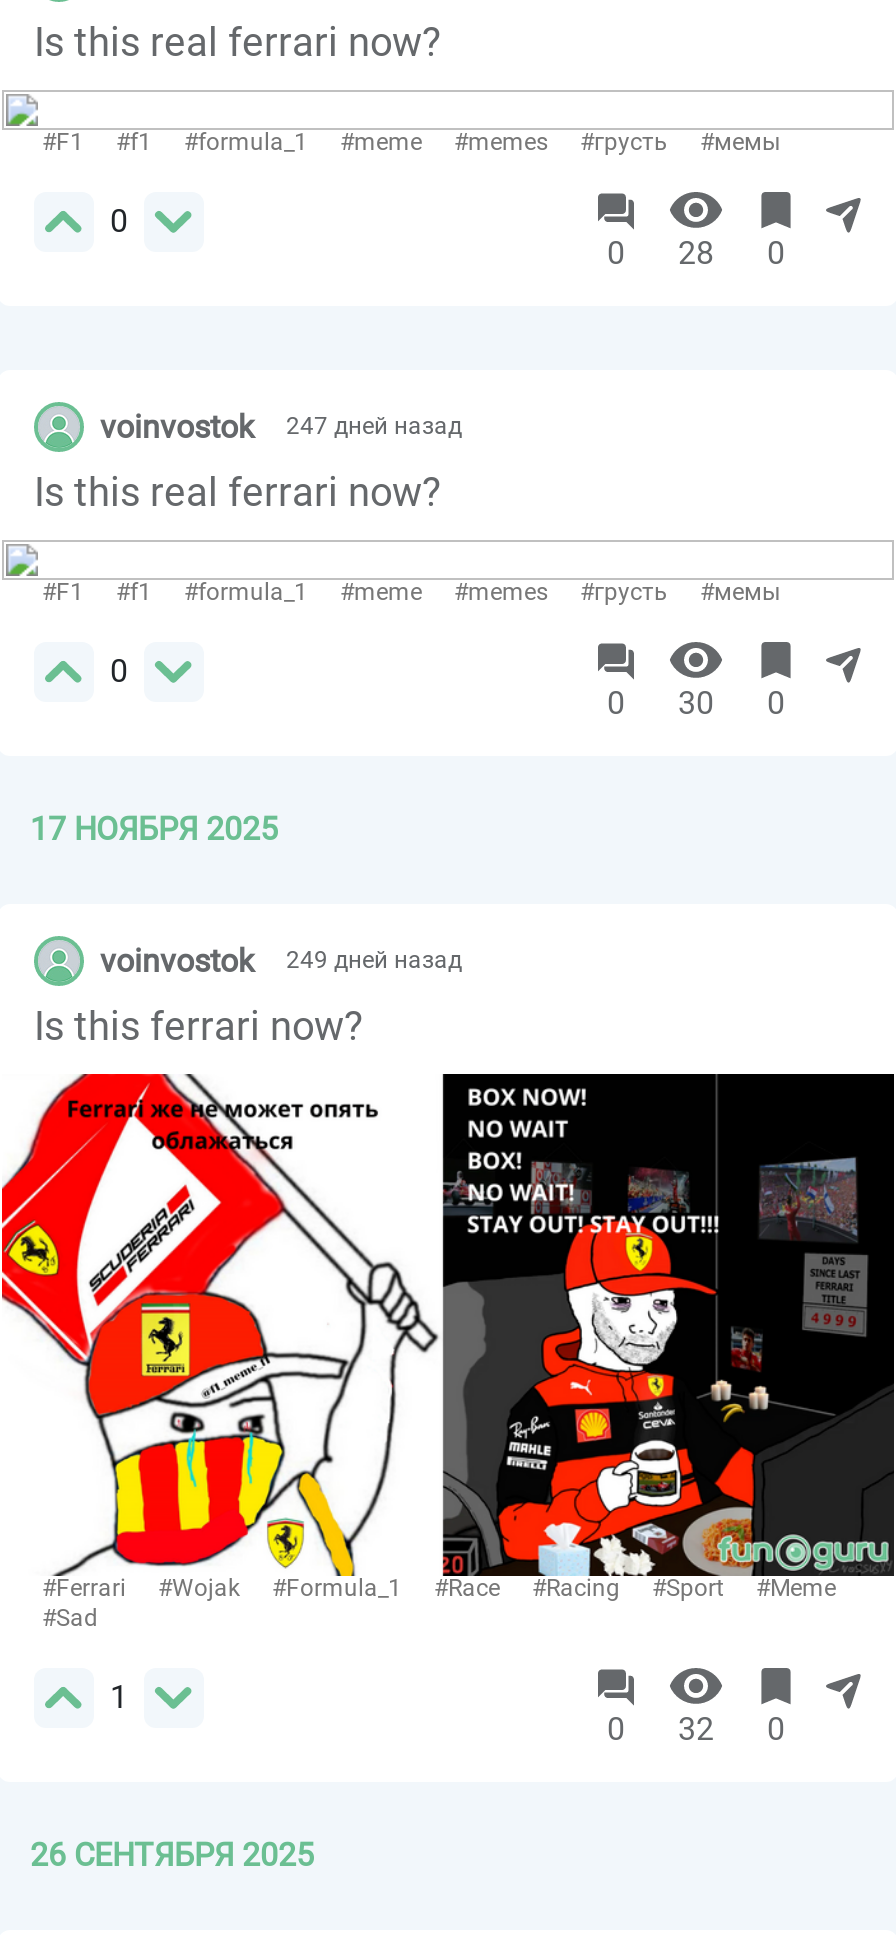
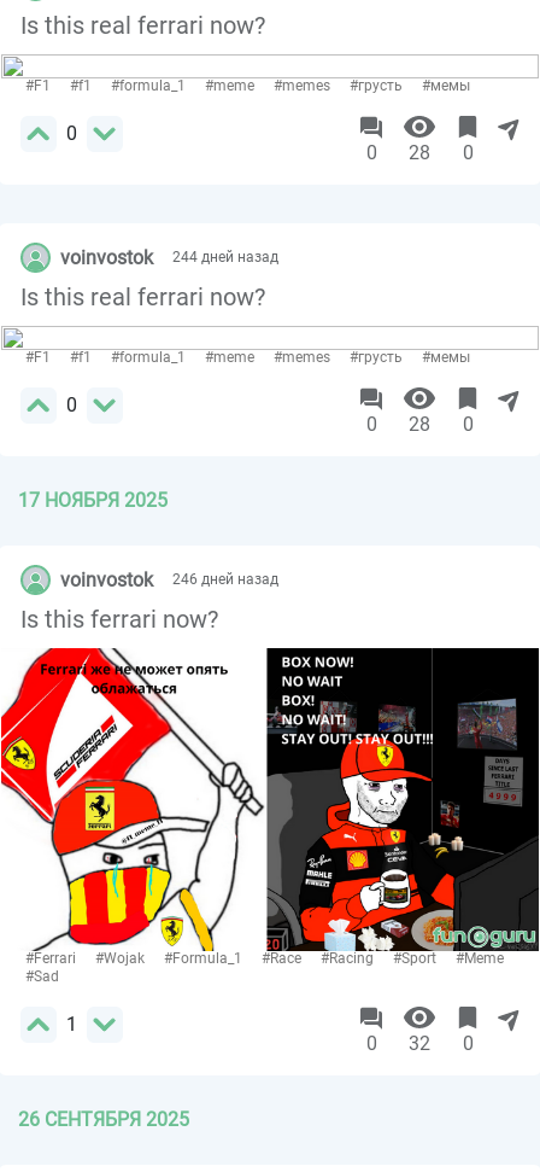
- voinvostok 247 дней назад
+ voinvostok 244 дней назад

- 0 30 0
+ 0 28 0

- voinvostok 249 дней назад
+ voinvostok 246 дней назад
